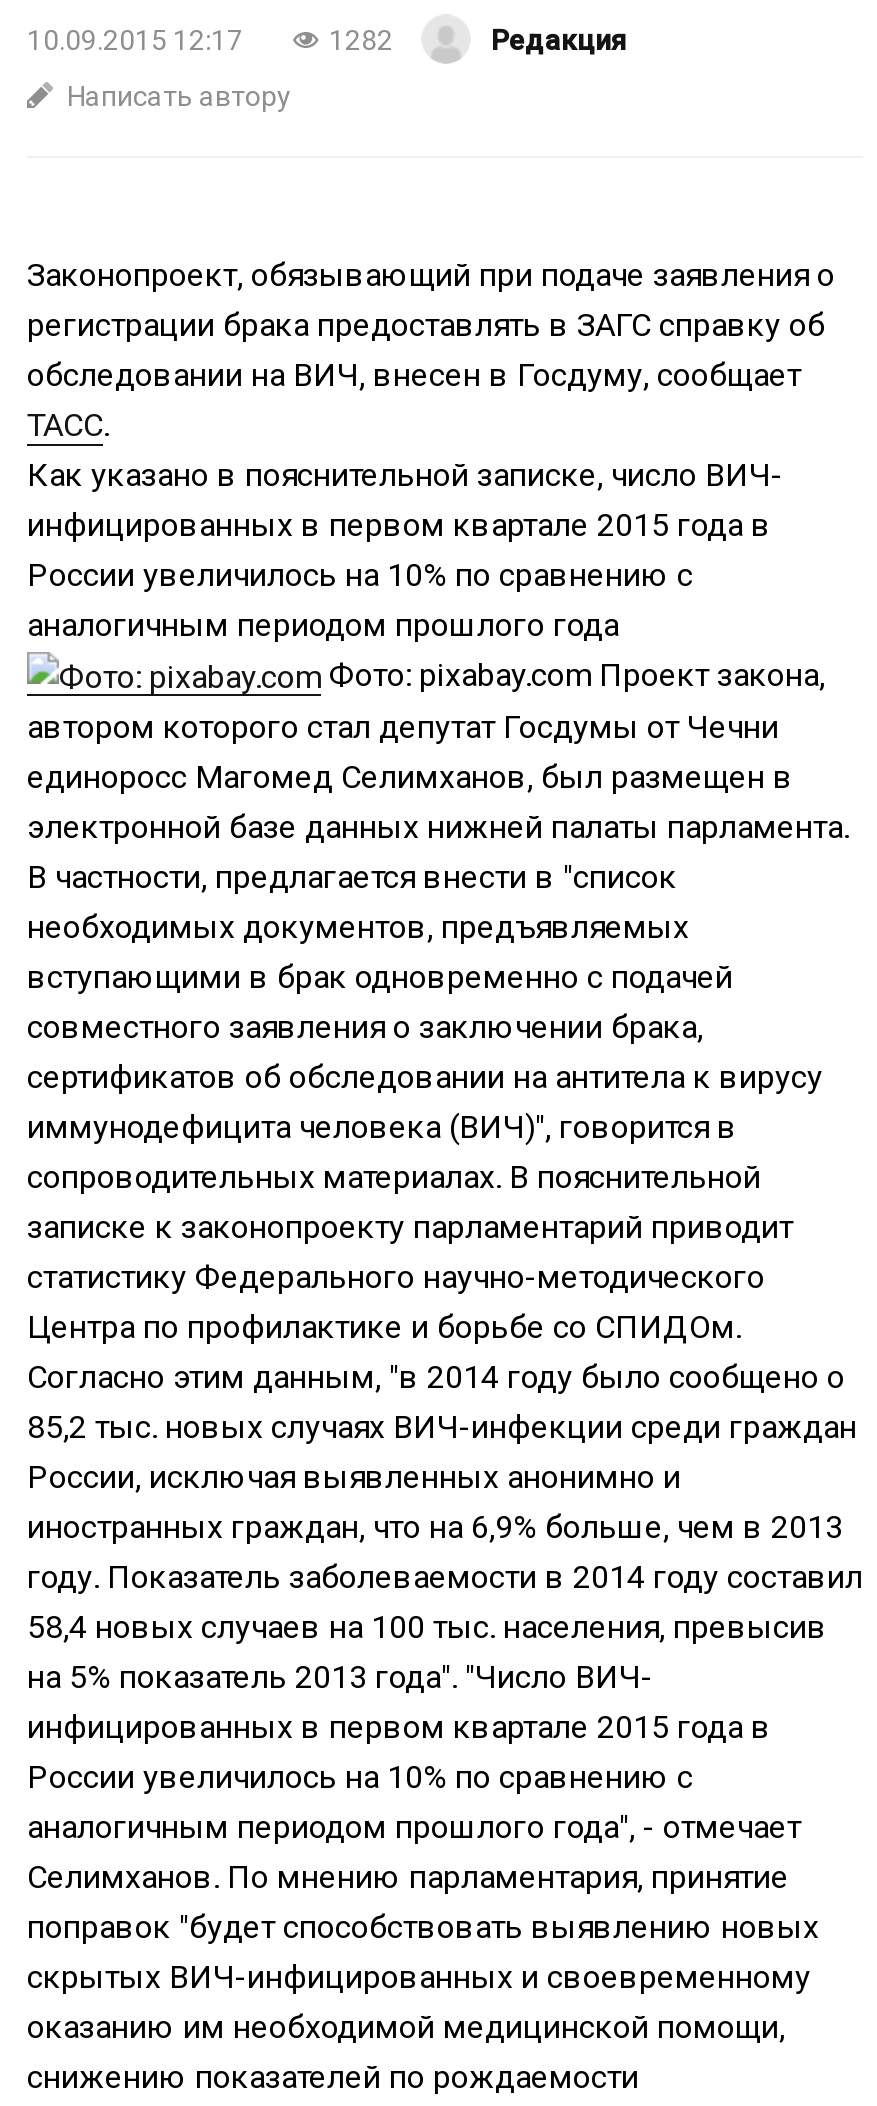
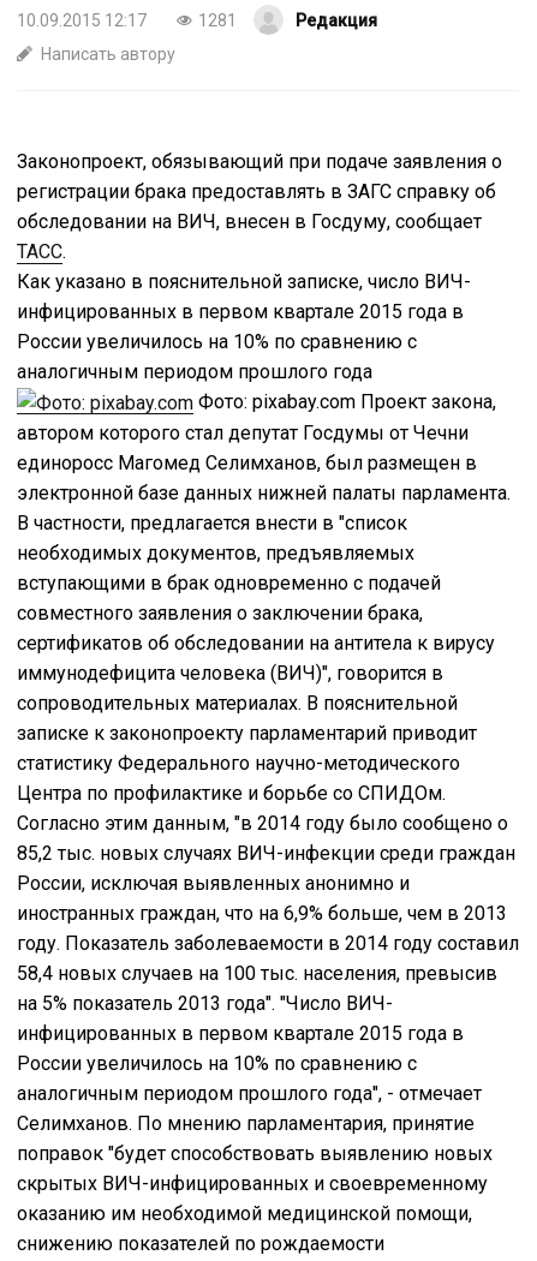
- 1282
+ 1281
